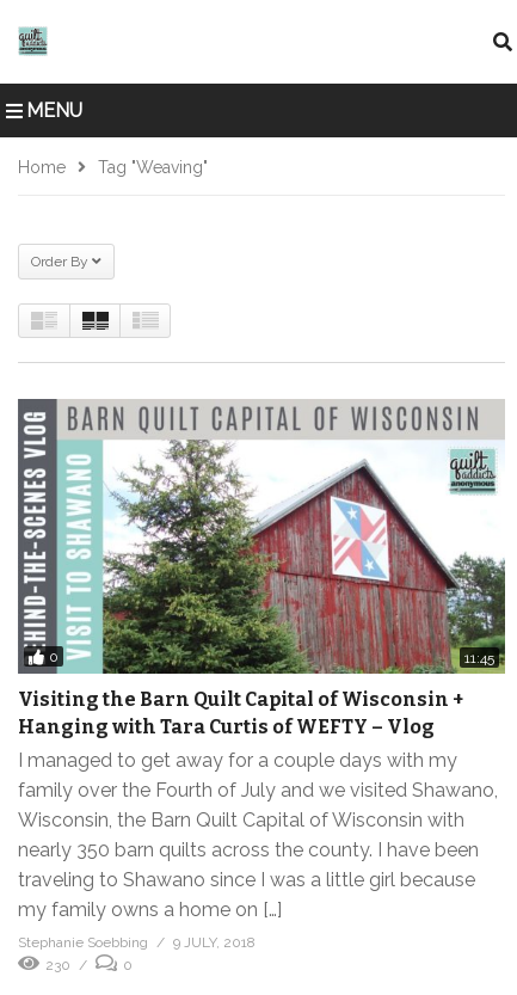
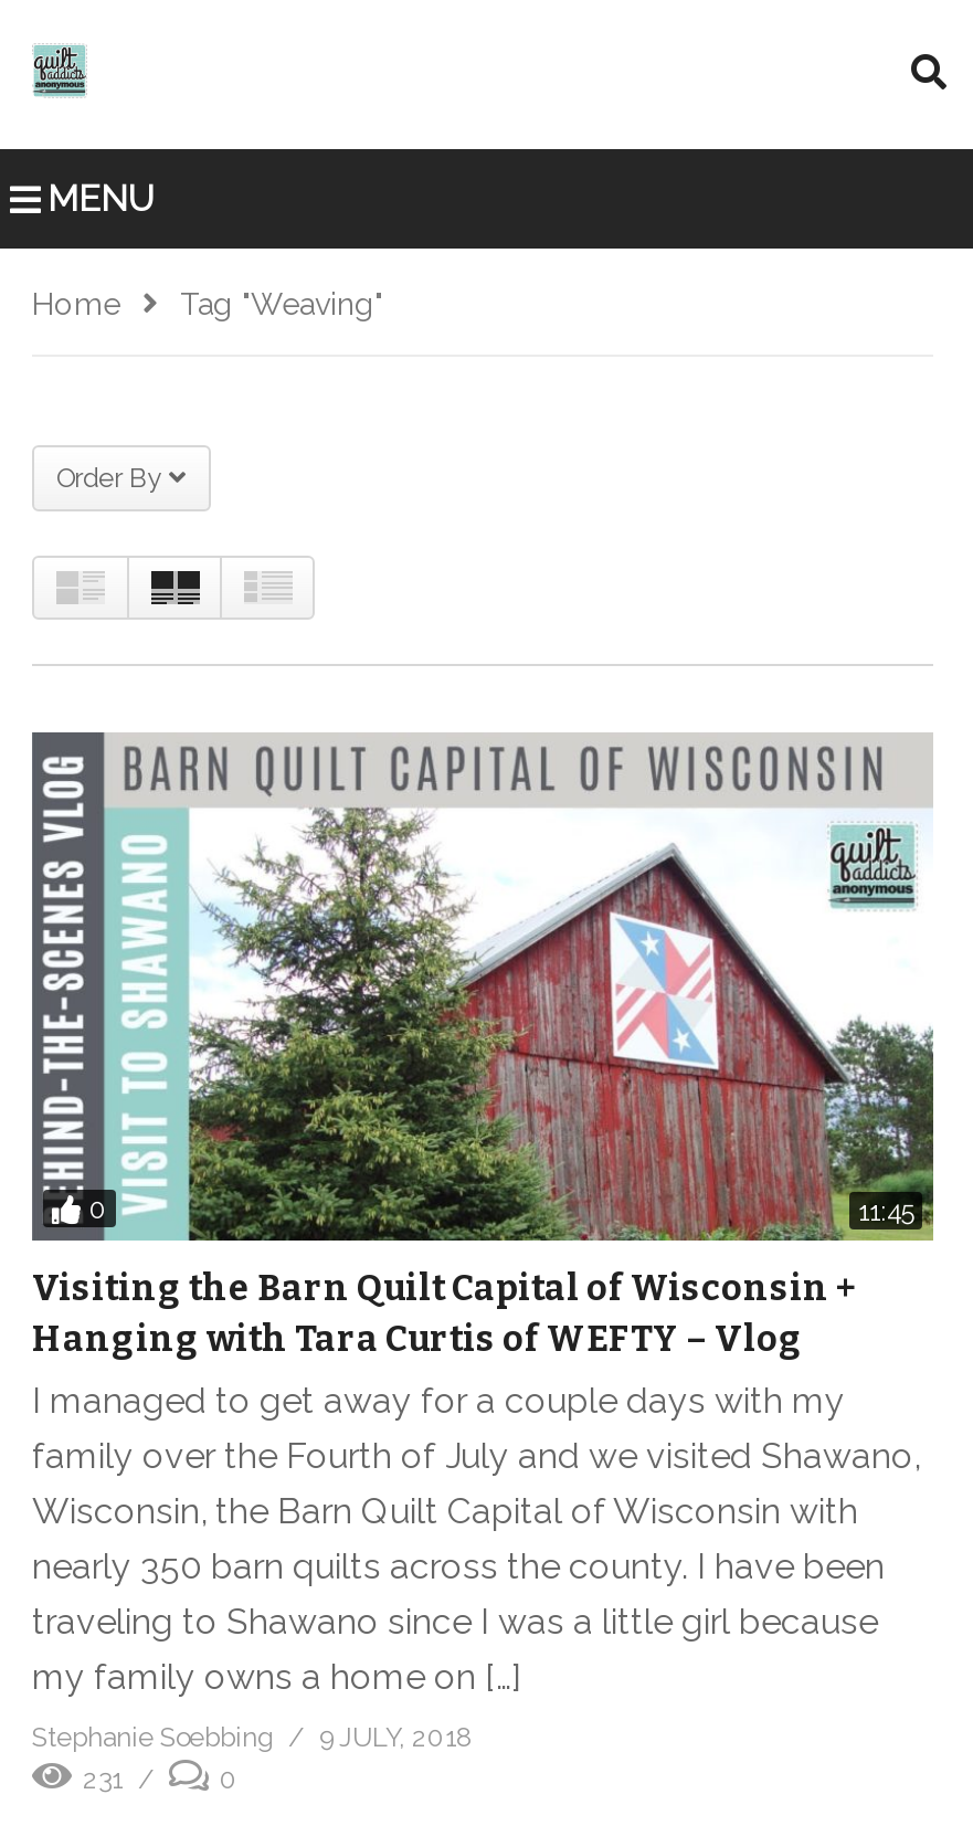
- 230
+ 231
